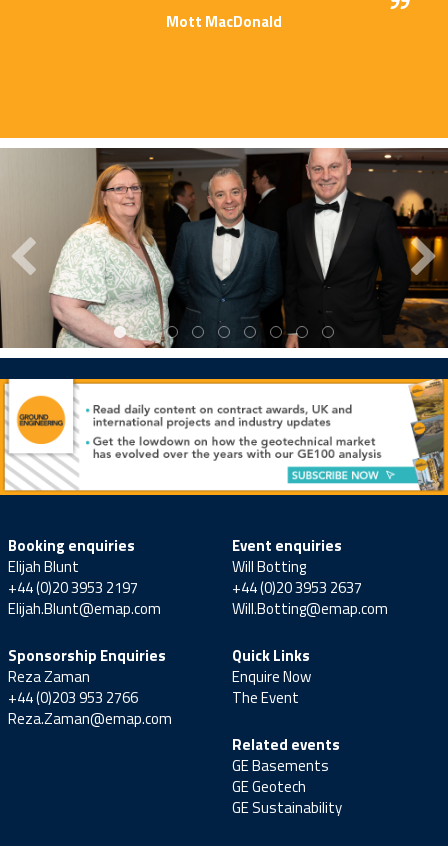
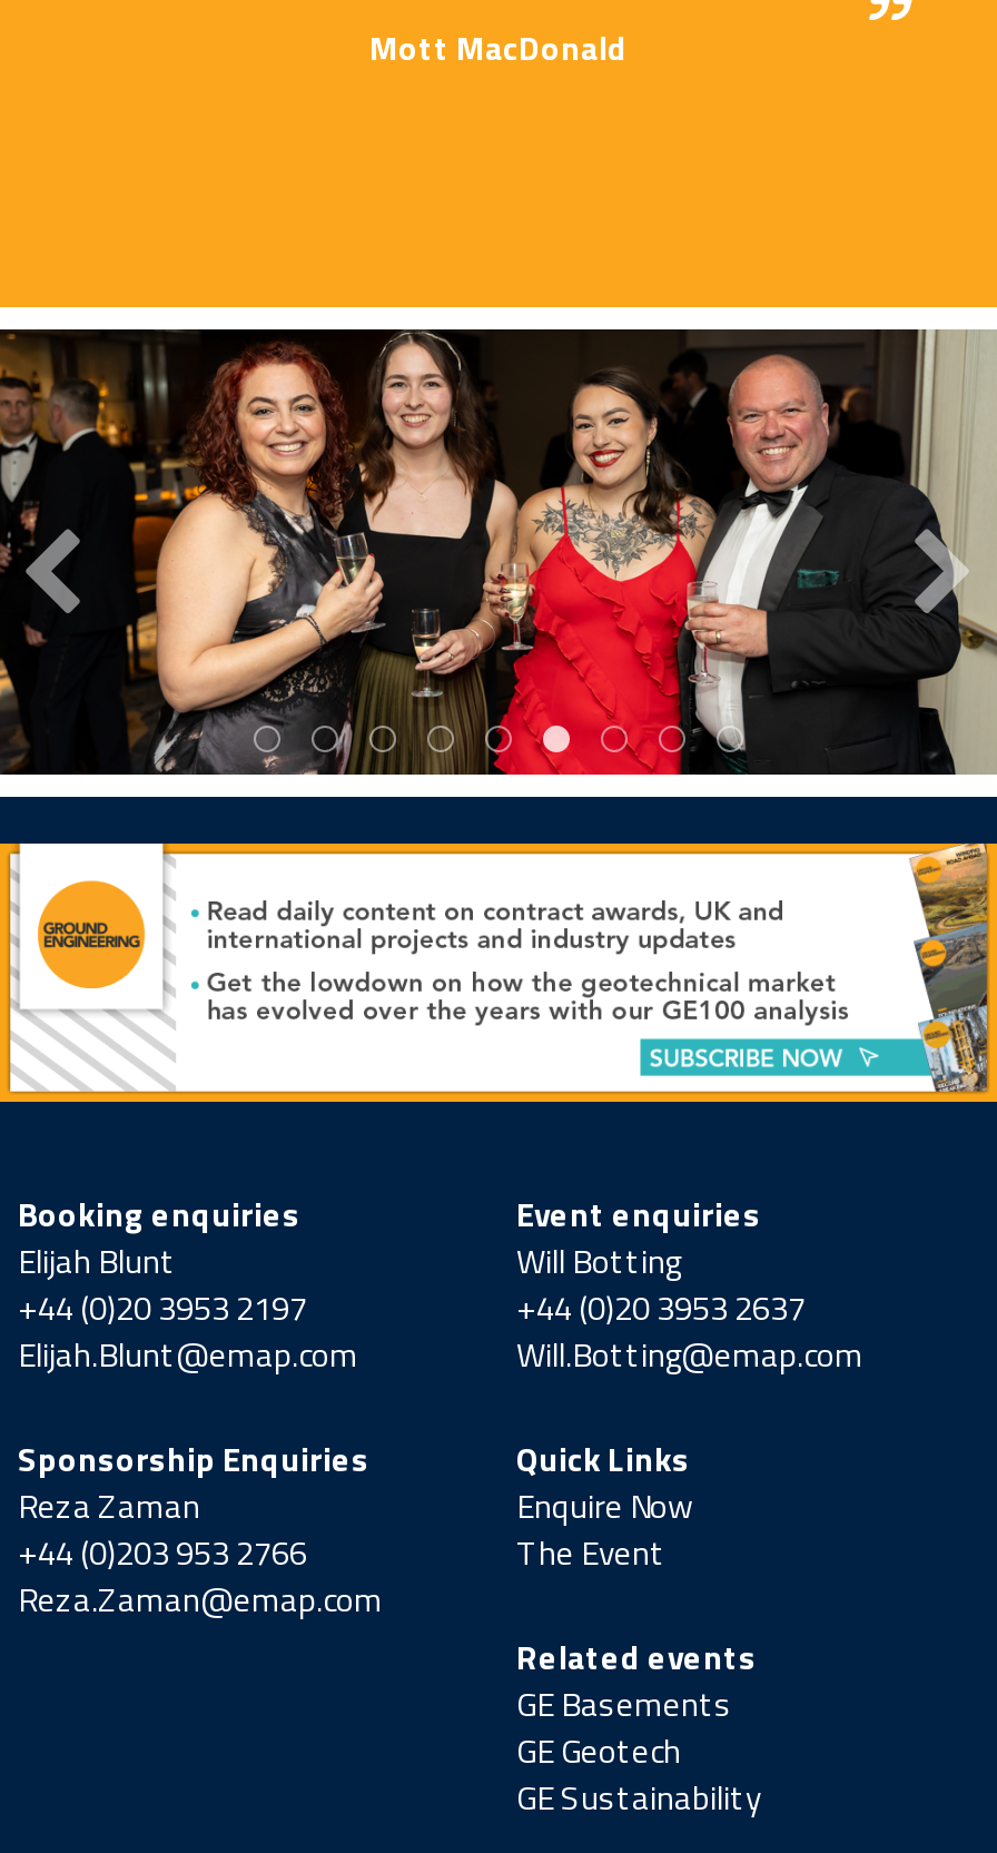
- [image]
+ [image]
